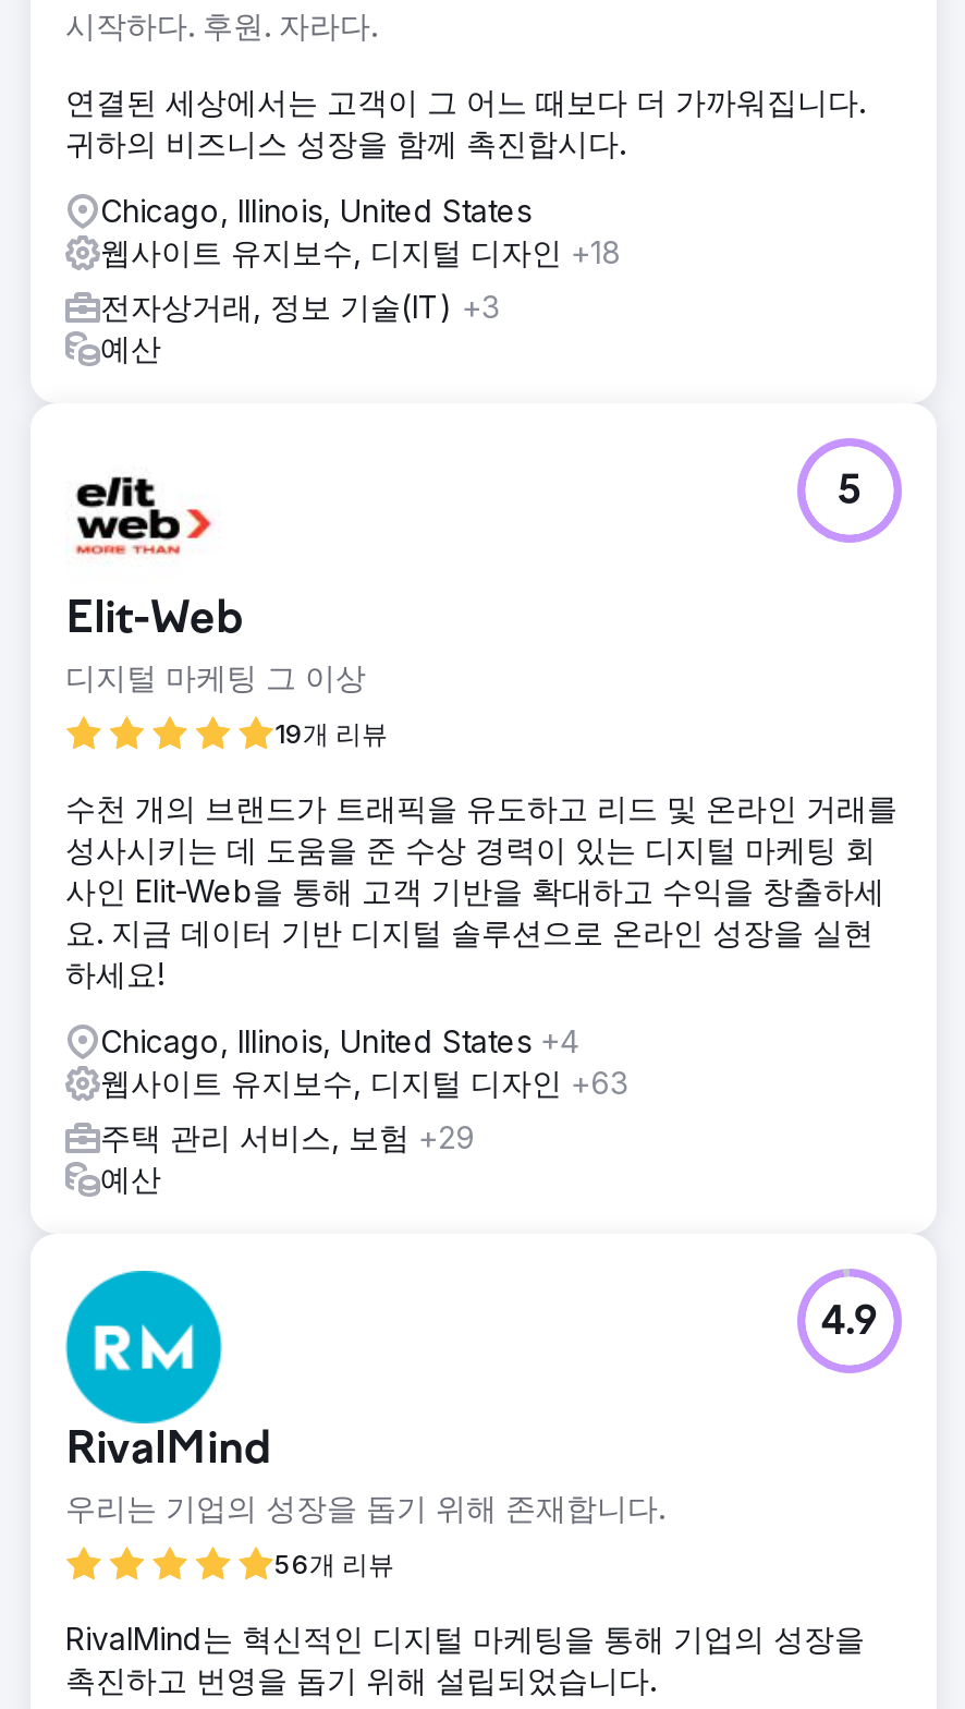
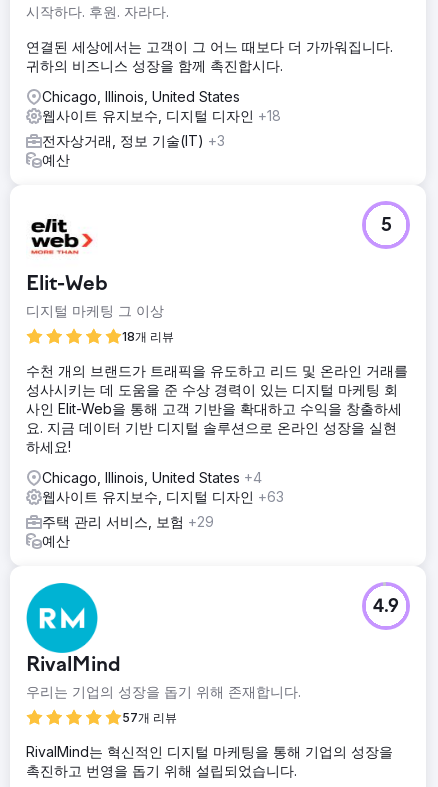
- 19개 리뷰
+ 18개 리뷰

- 56개 리뷰
+ 57개 리뷰
